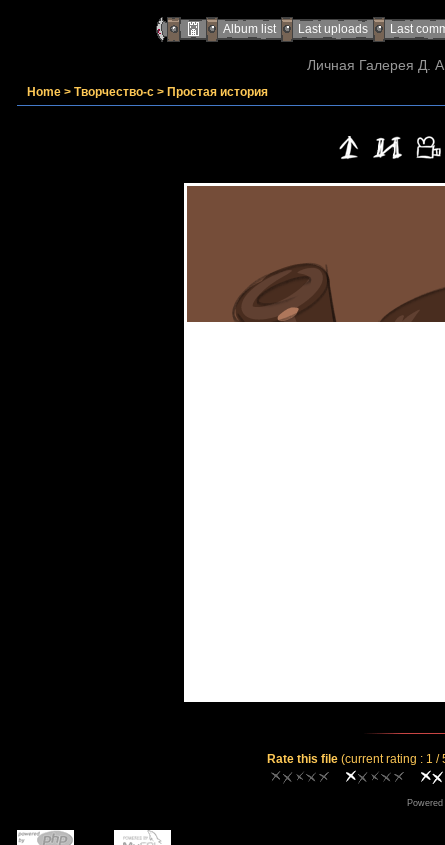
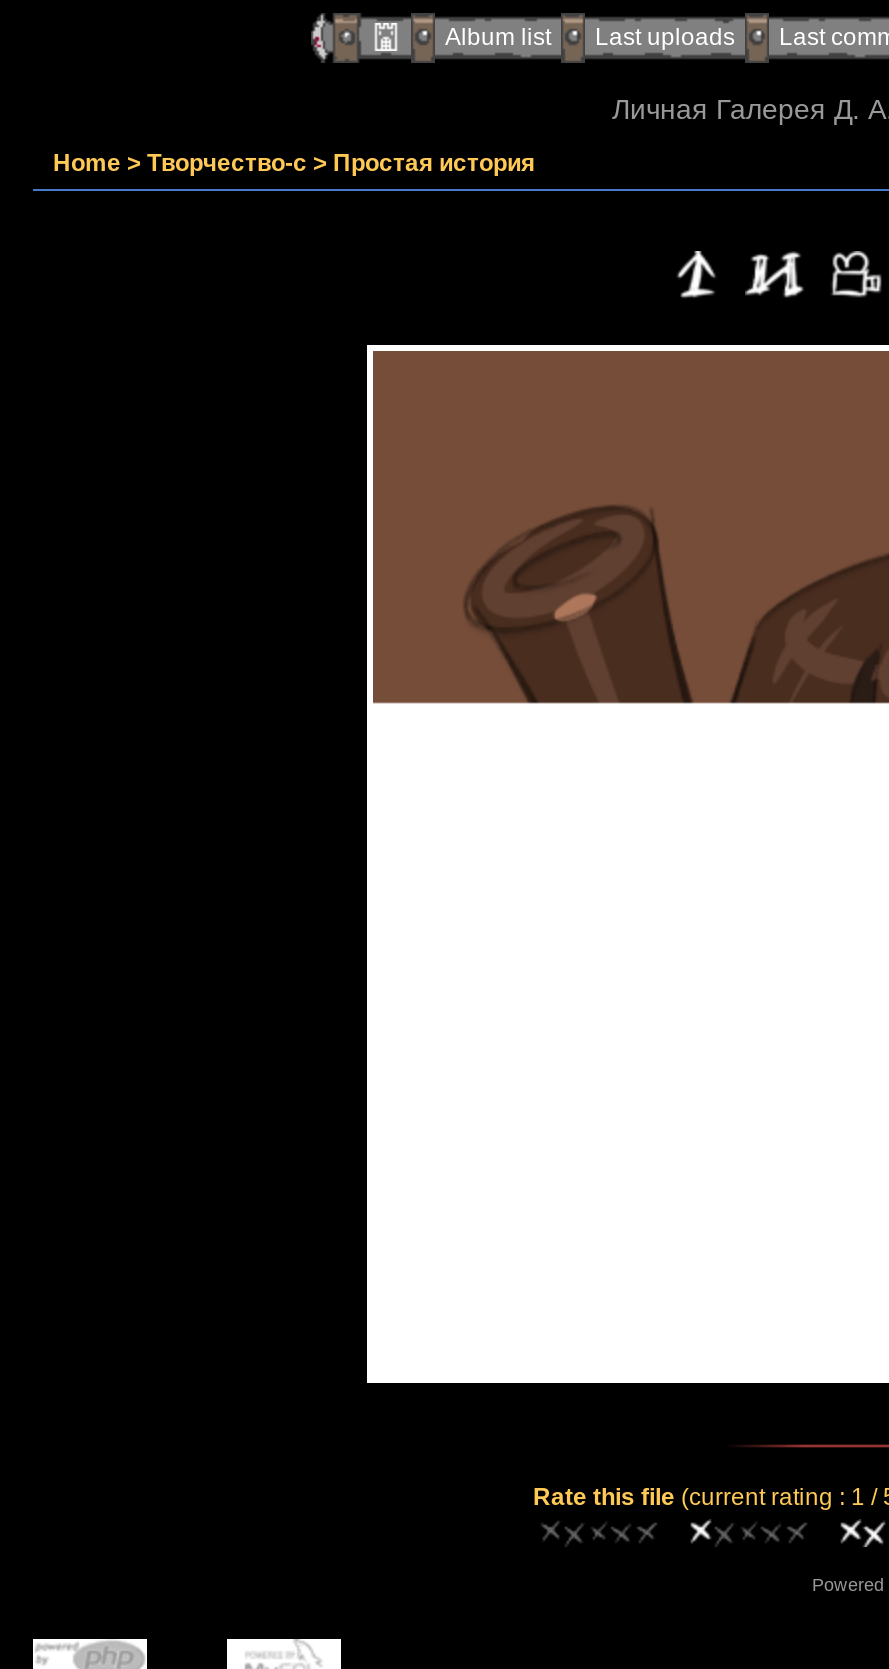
+ [image]
